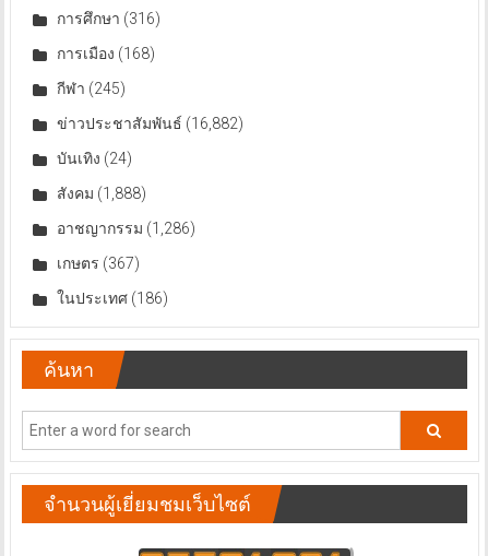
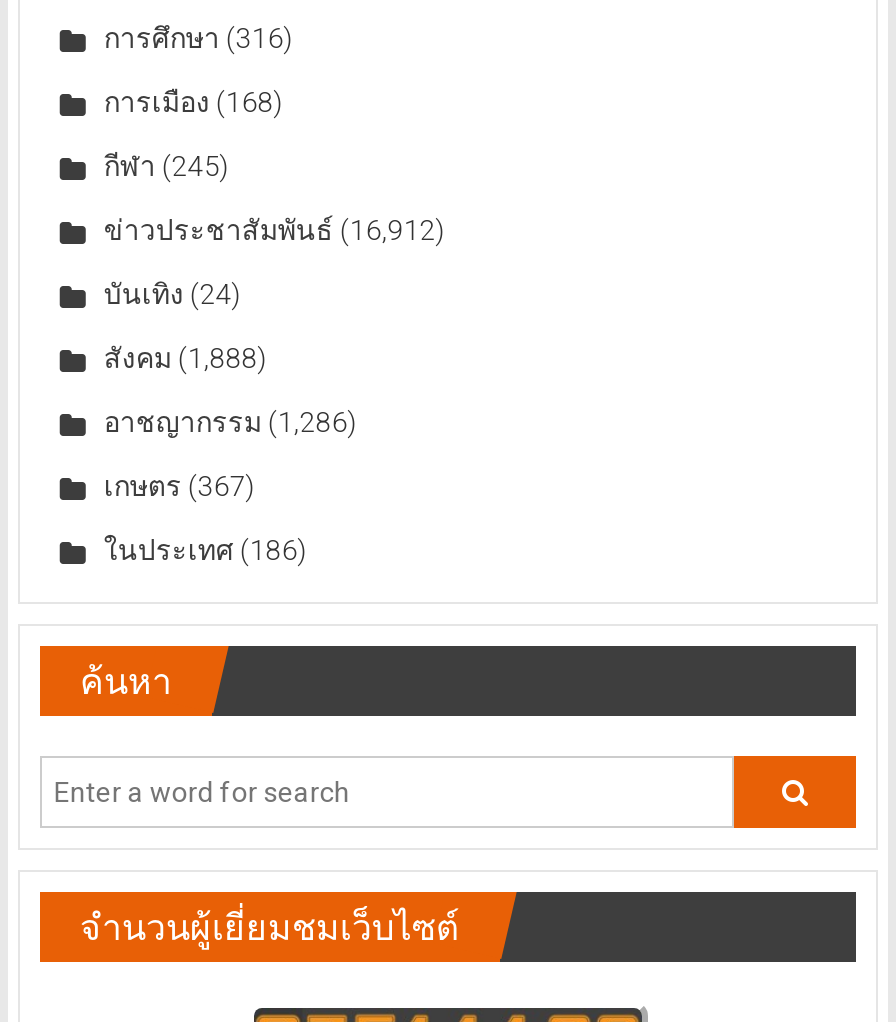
- ข่าวประชาสัมพันธ์(16,882)
+ ข่าวประชาสัมพันธ์(16,912)
